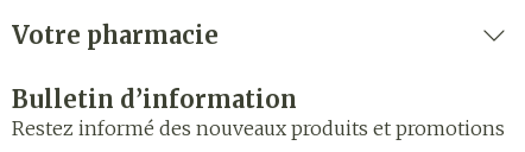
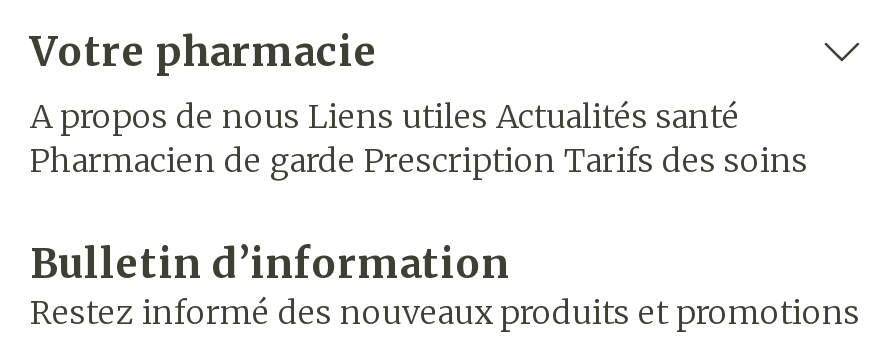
+ A propos de nous Liens utiles Actualités santé
+ Pharmacien de garde Prescription Tarifs des soins
